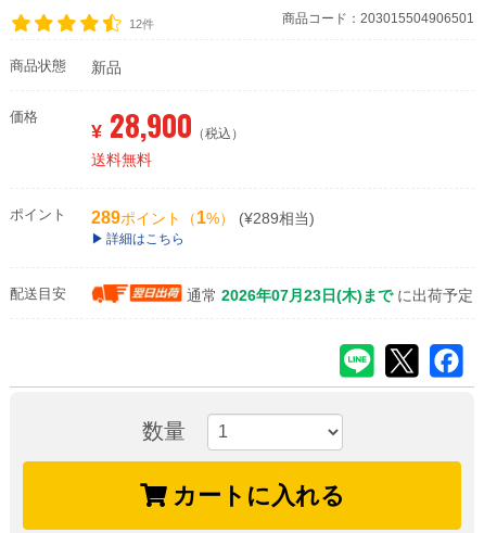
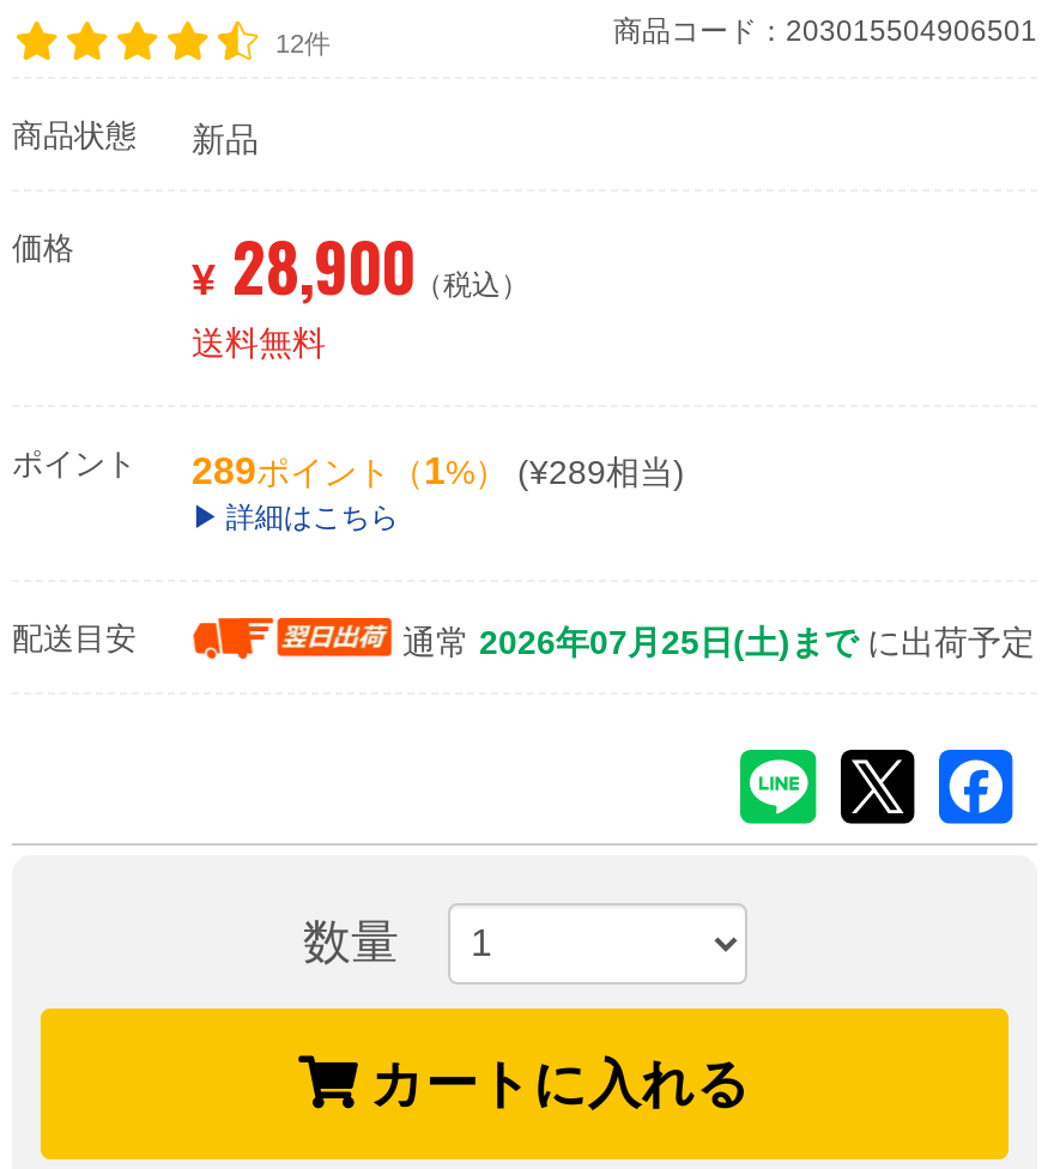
- 通常2026年07月23日(木)まで に出荷予定
+ 通常2026年07月25日(土)まで に出荷予定
